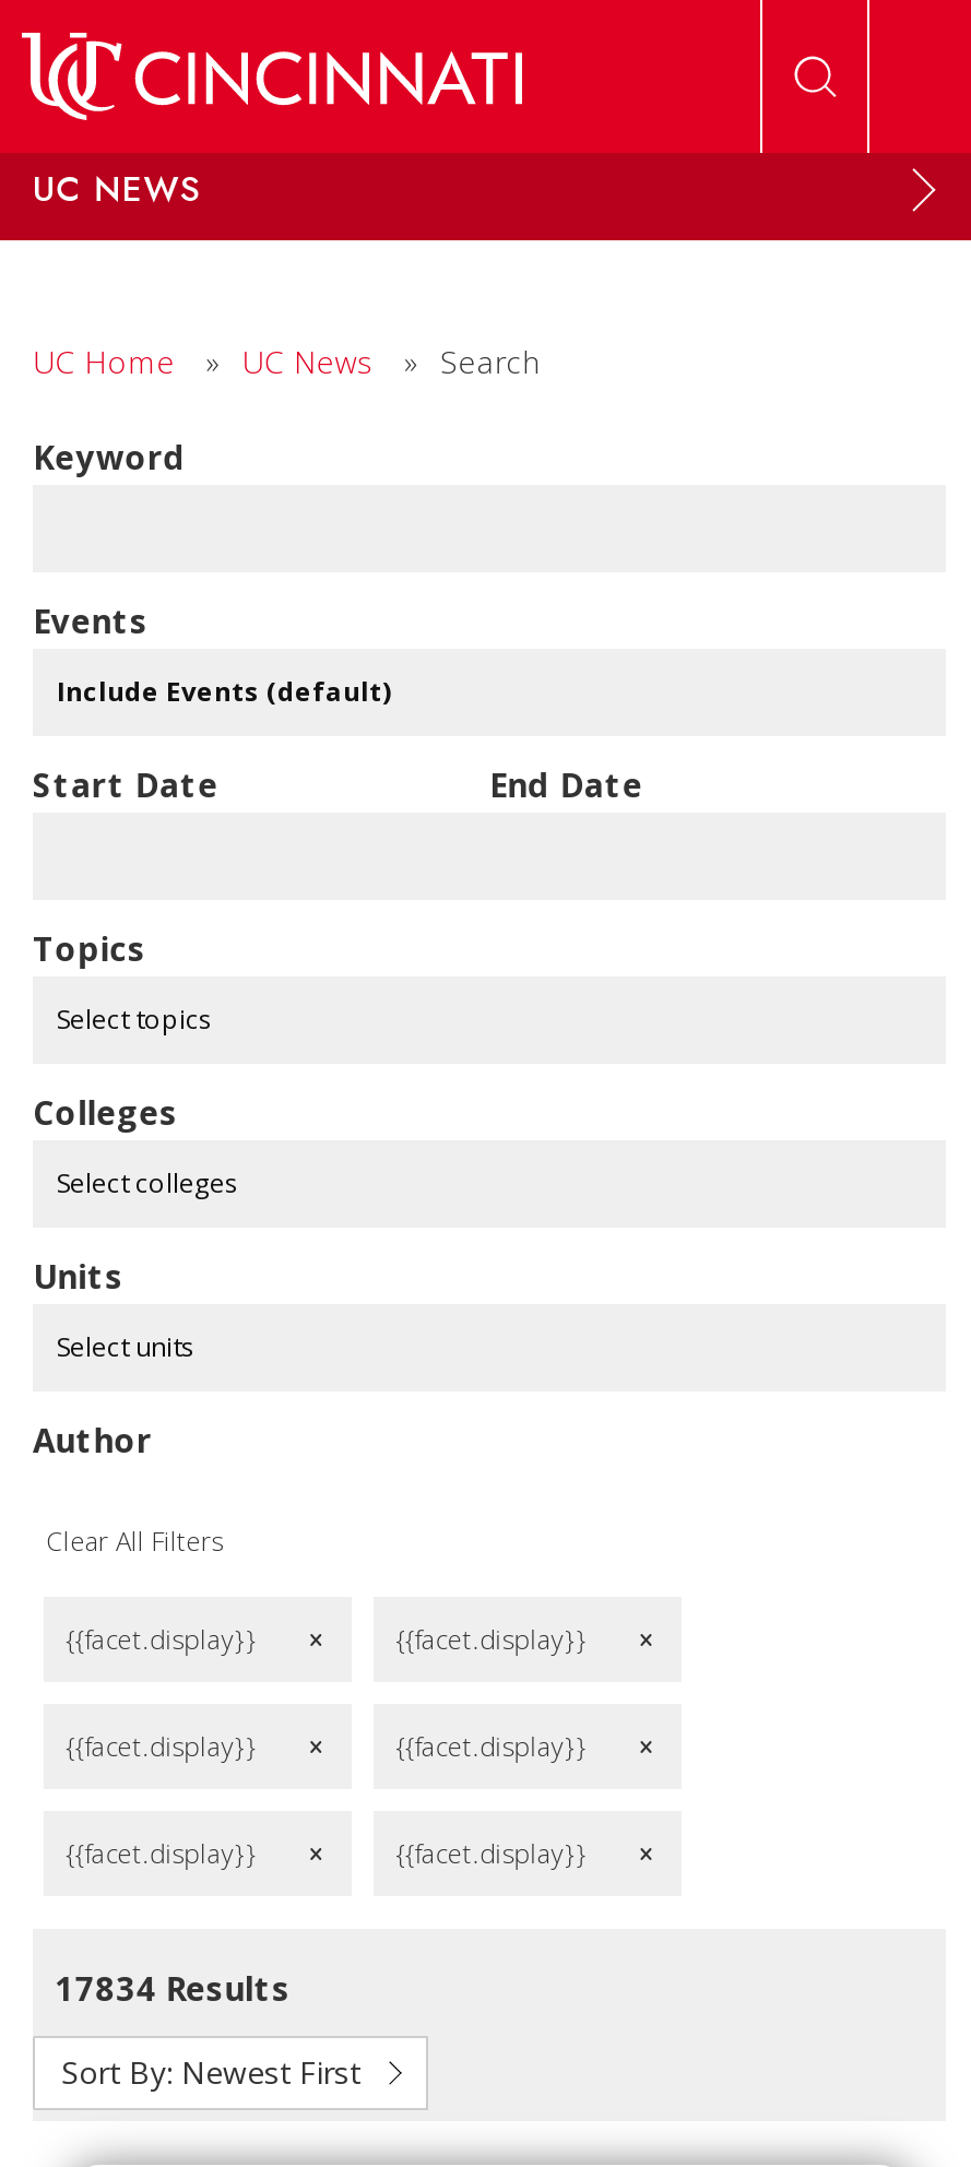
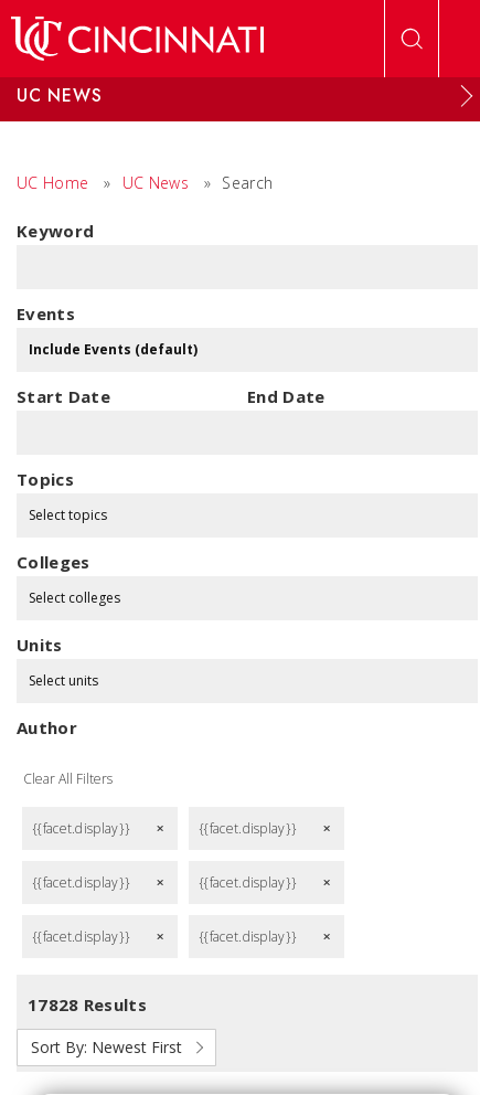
- 17834 Results
+ 17828 Results
